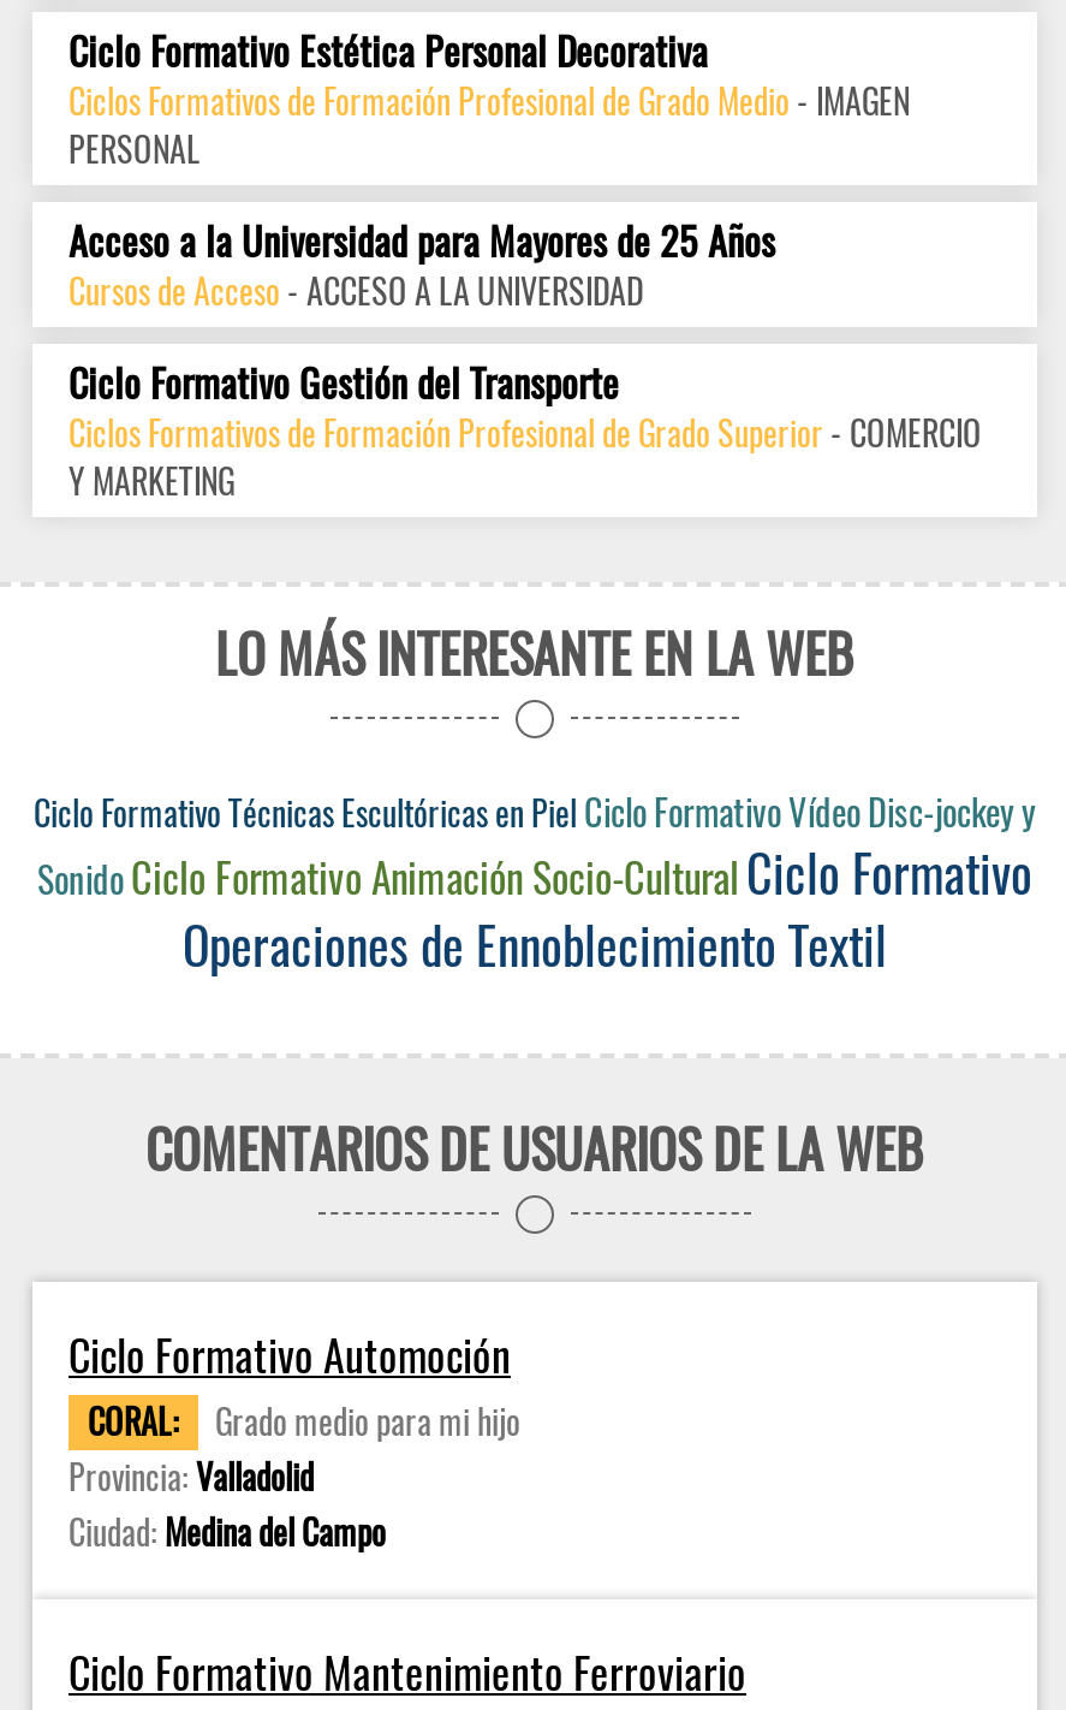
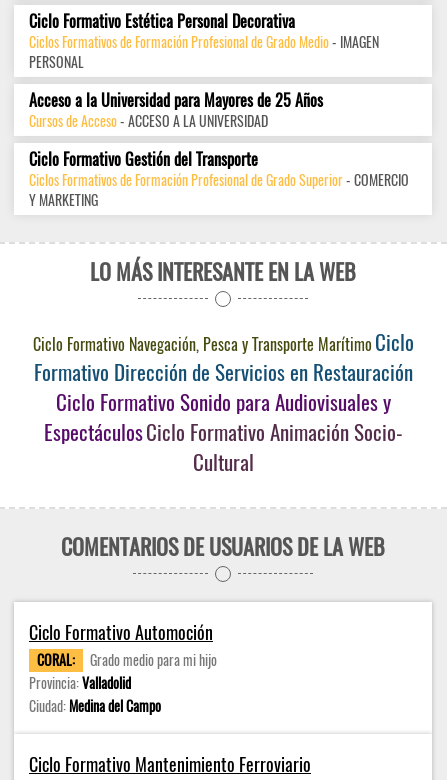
- Ciclo Formativo Técnicas Escultóricas en Piel Ciclo Formativo Vídeo Disc-jockey y
- Sonido Ciclo Formativo Animación Socio-Cultural Ciclo Formativo
- Operaciones de Ennoblecimiento Textil
+ Ciclo Formativo Navegación, Pesca y Transporte Marítimo Ciclo
+ Formativo Dirección de Servicios en Restauración
+ Ciclo Formativo Sonido para Audiovisuales y
+ Espectáculos Ciclo Formativo Animación Socio-
+ Cultural
